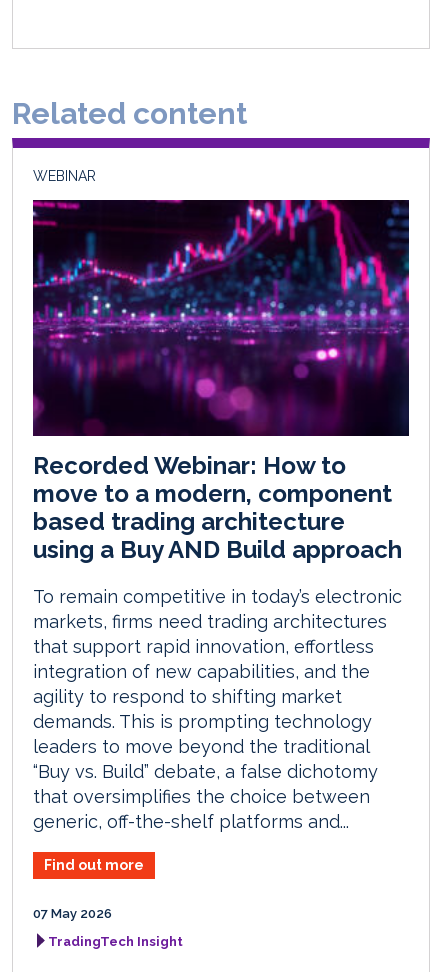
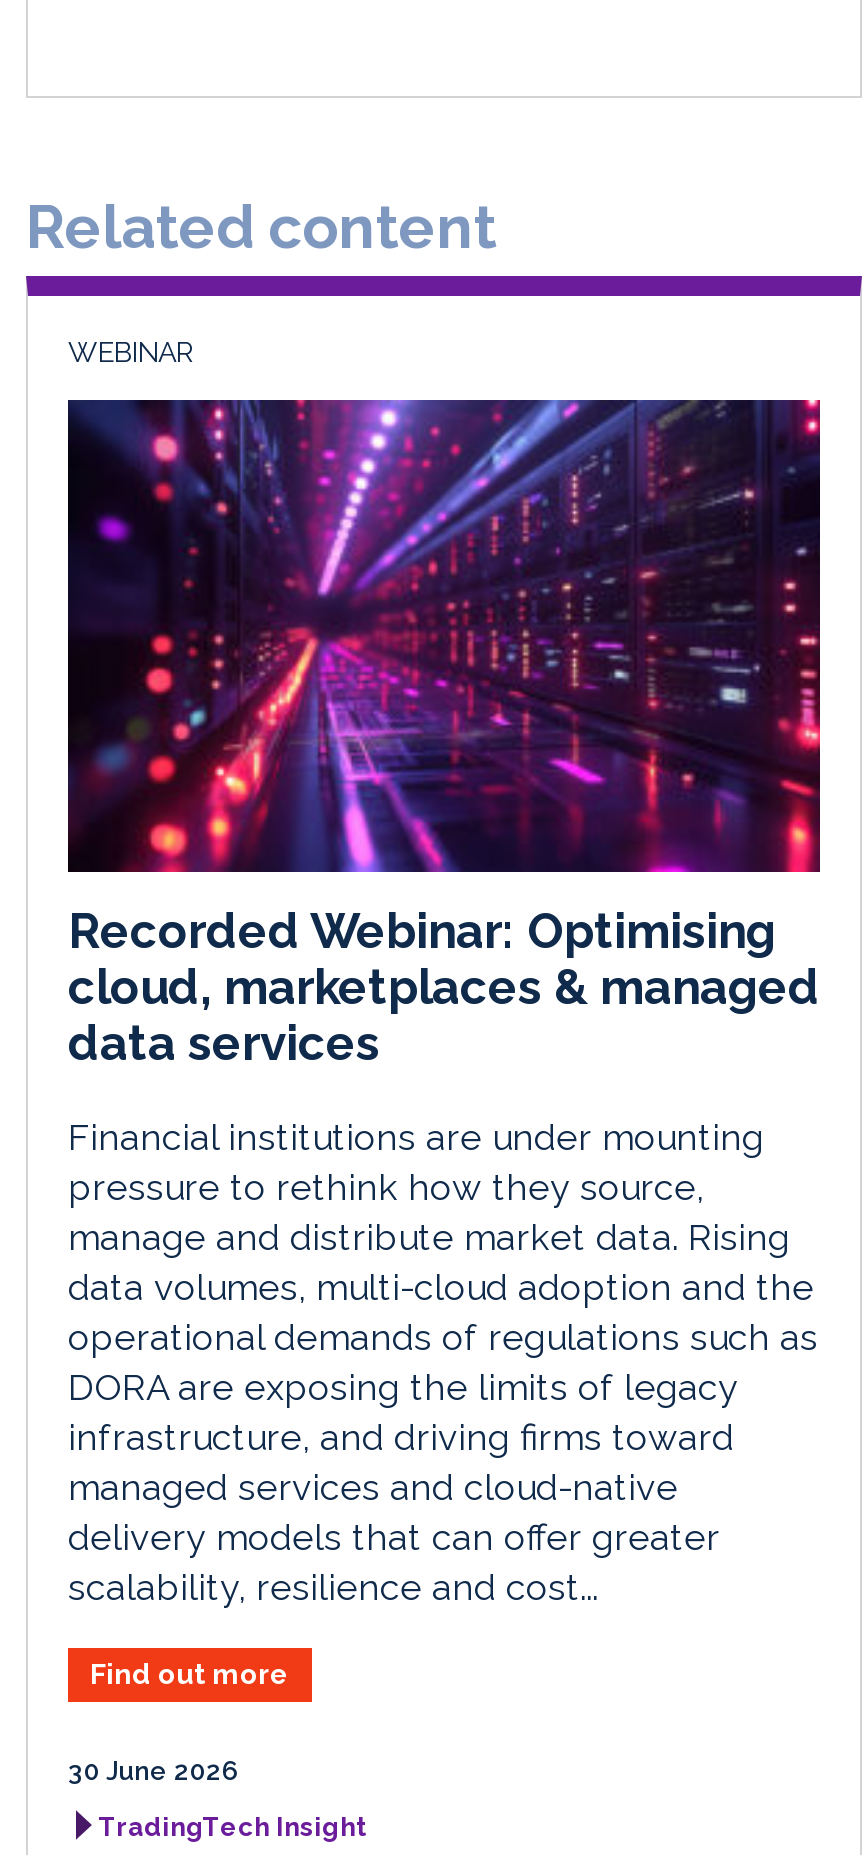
- [image]
- Recorded Webinar: How to
- move to a modern, component
- based trading architecture
- using a Buy AND Build approach
+ [image]
+ Recorded Webinar: Optimising
+ cloud, marketplaces & managed
+ data services

- To remain competitive in today’s electronic
- markets, firms need trading architectures
- that support rapid innovation, effortless
- integration of new capabilities, and the
- agility to respond to shifting market
- demands. This is prompting technology
- leaders to move beyond the traditional
- “Buy vs. Build” debate, a false dichotomy
- that oversimplifies the choice between
- generic, off-the-shelf platforms and...
+ Financial institutions are under mounting
+ pressure to rethink how they source,
+ manage and distribute market data. Rising
+ data volumes, multi-cloud adoption and the
+ operational demands of regulations such as
+ DORA are exposing the limits of legacy
+ infrastructure, and driving firms toward
+ managed services and cloud-native
+ delivery models that can offer greater
+ scalability, resilience and cost...

- 07 May 2026
+ 30 June 2026
